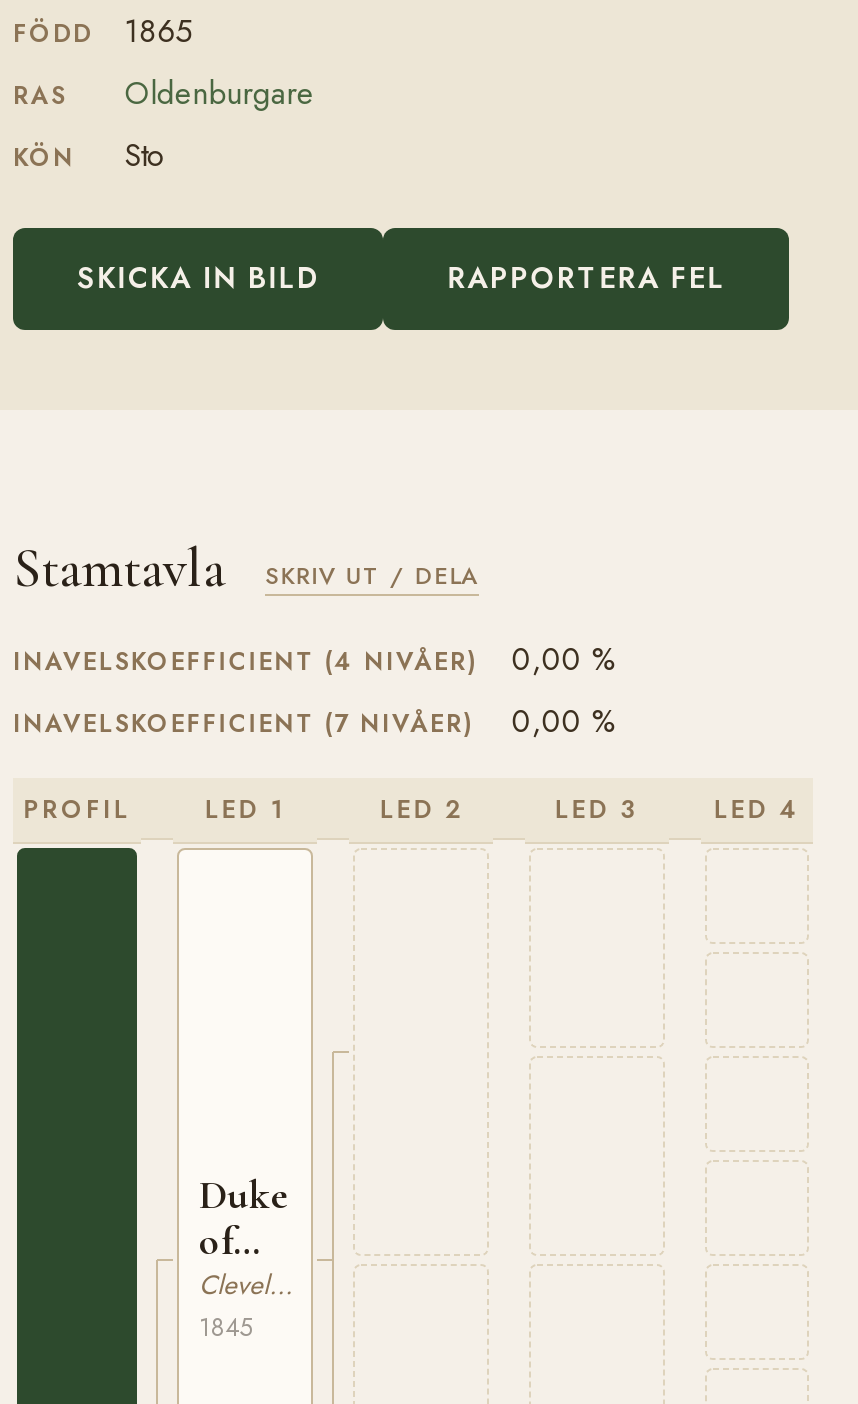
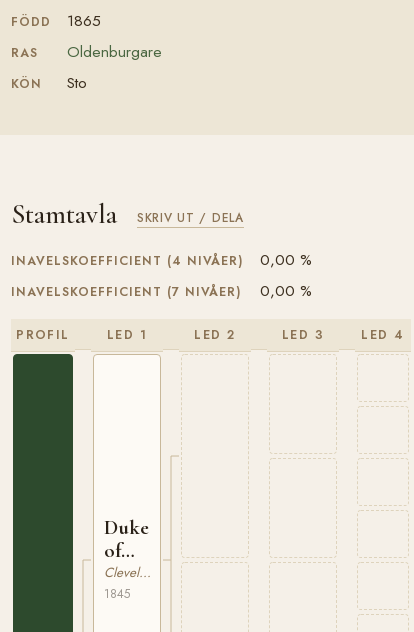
- SKICKA IN BILD
- RAPPORTERA FEL
